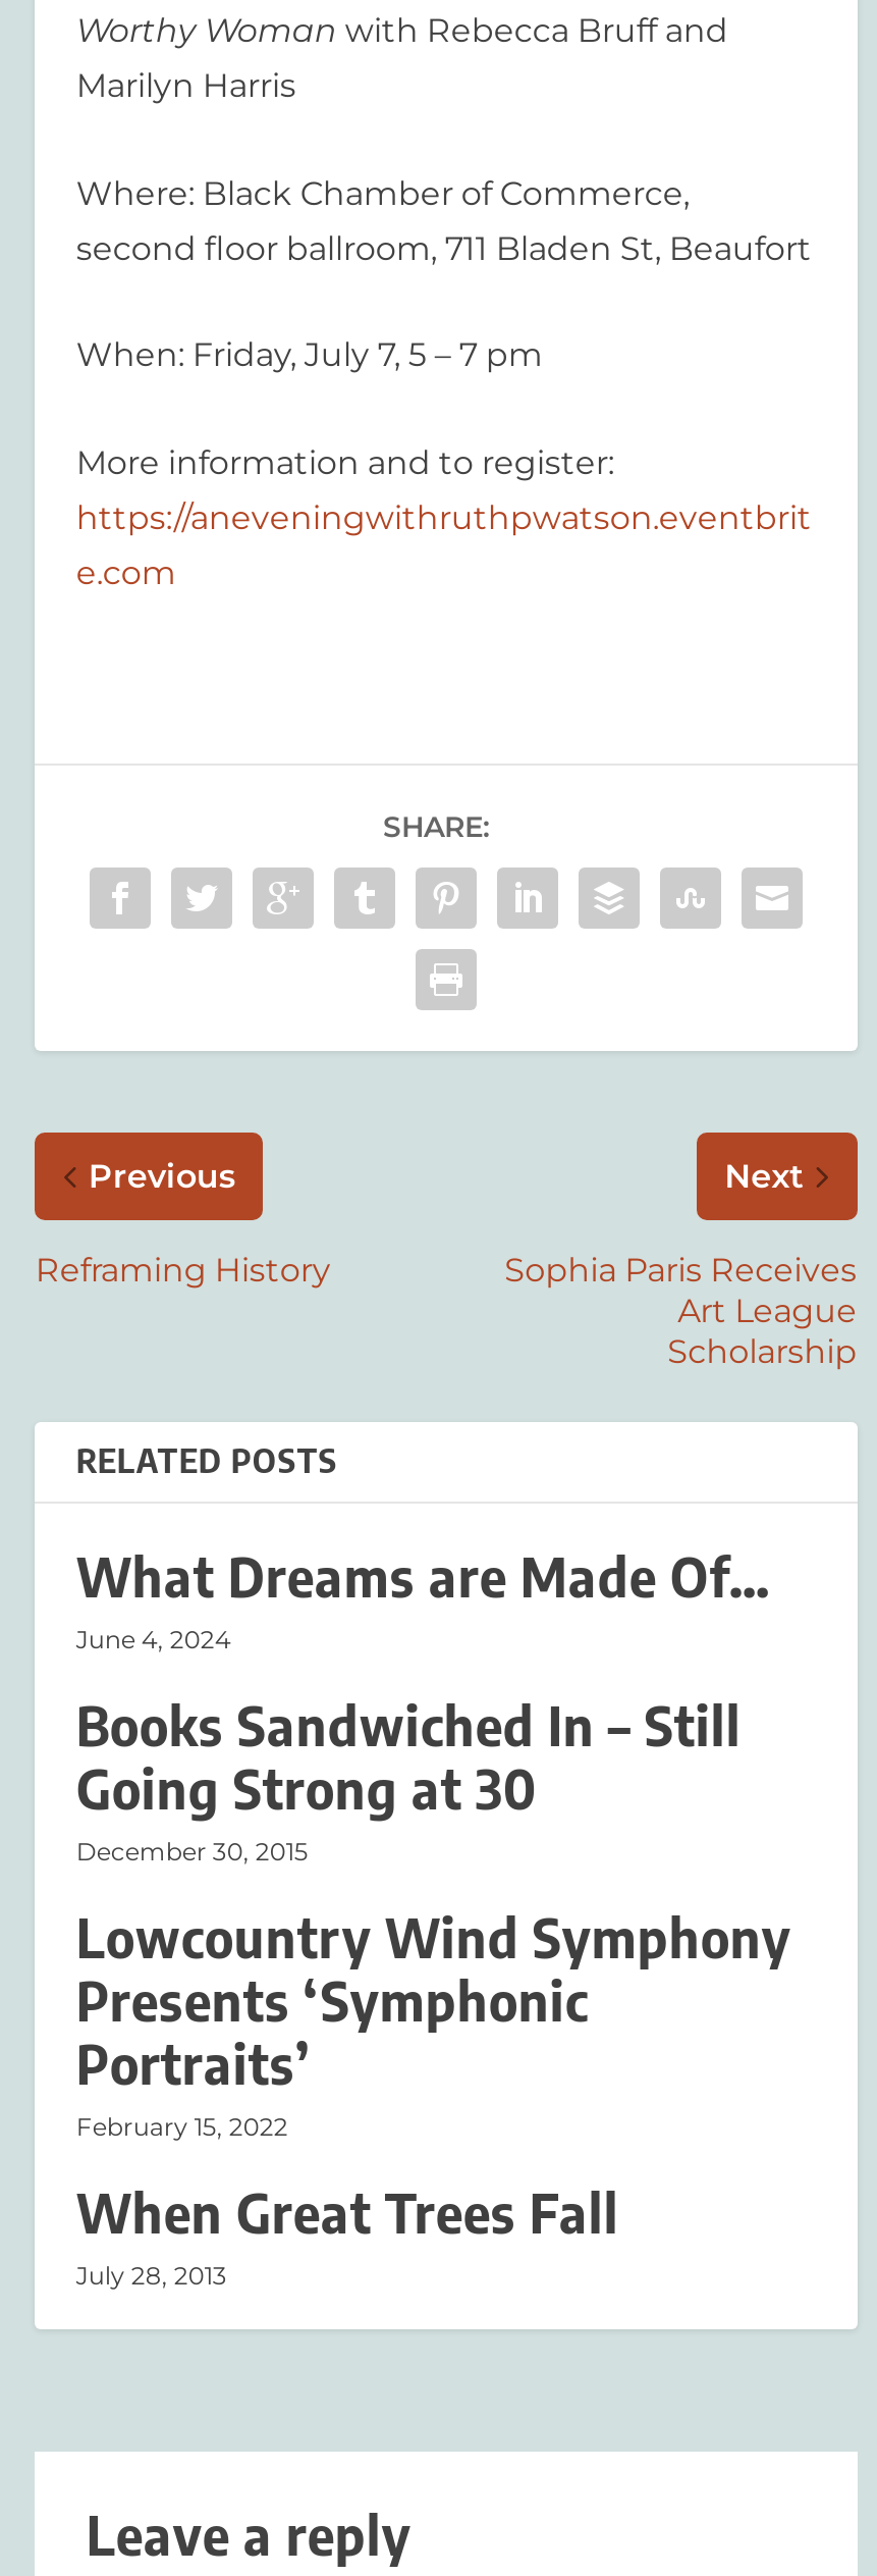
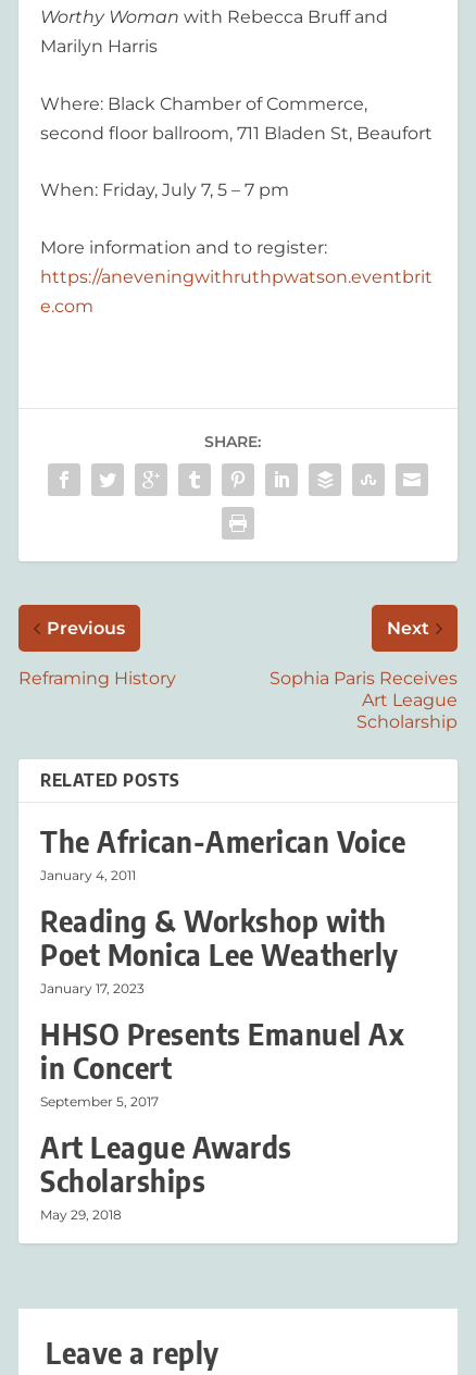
- What Dreams are Made Of…
- June 4, 2024
+ The African-American Voice
+ January 4, 2011

- Books Sandwiched In – Still
- Going Strong at 30
- December 30, 2015
+ Reading & Workshop with
+ Poet Monica Lee Weatherly
+ January 17, 2023

- Lowcountry Wind Symphony
- Presents ‘Symphonic
- Portraits’
- February 15, 2022
+ HHSO Presents Emanuel Ax
+ in Concert
+ September 5, 2017

- When Great Trees Fall
- July 28, 2013
+ Art League Awards
+ Scholarships
+ May 29, 2018
